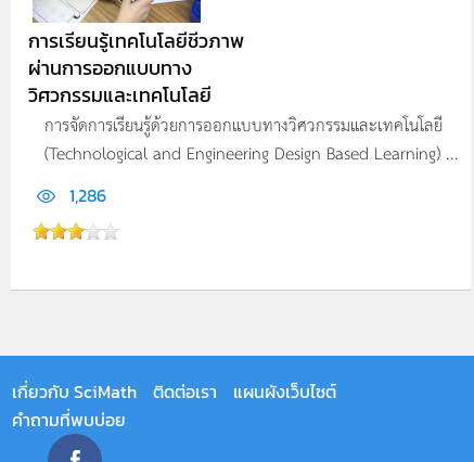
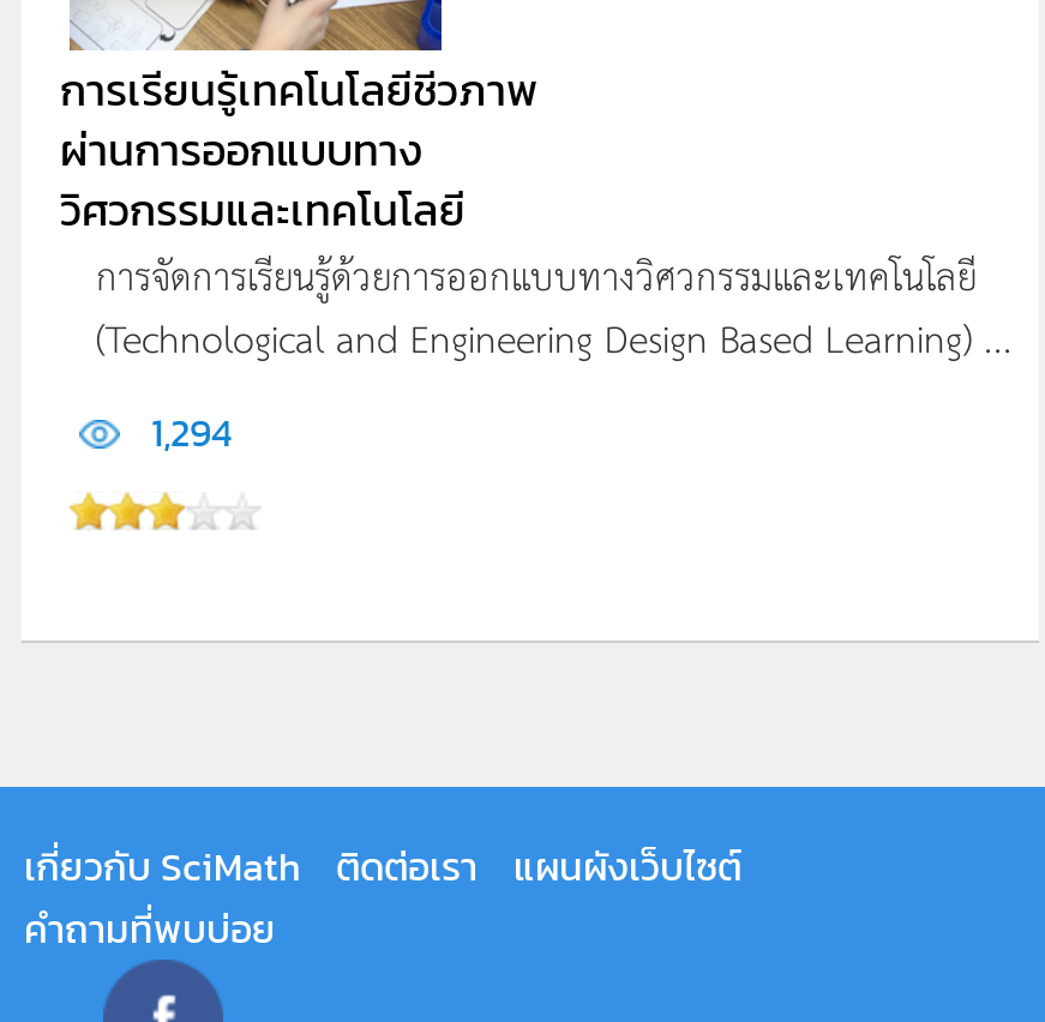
- 1,286
+ 1,294
